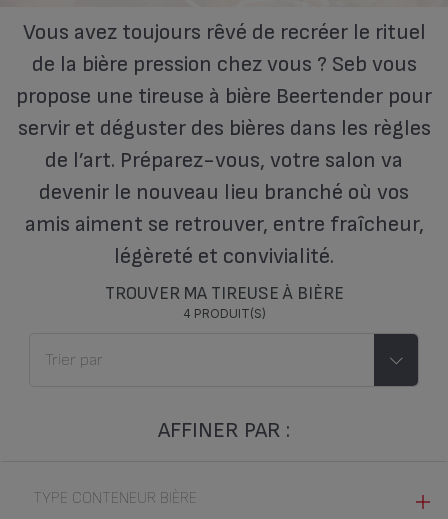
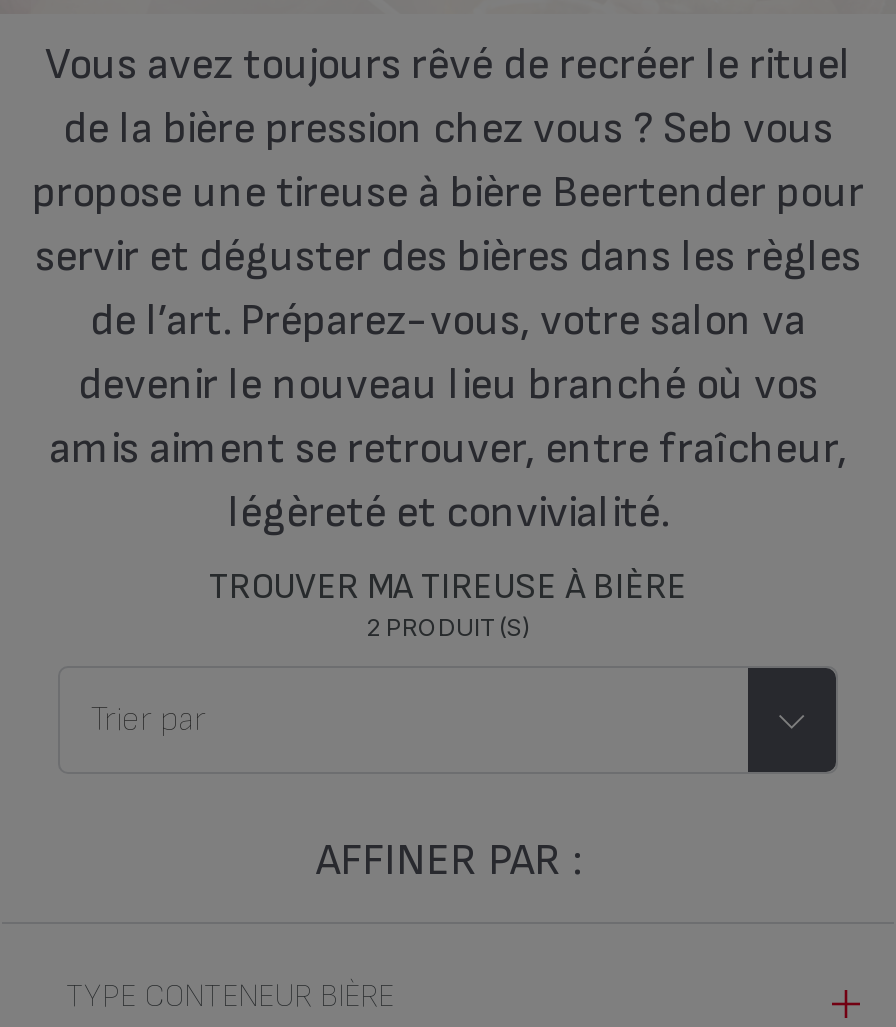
- 4 PRODUIT(S)
+ 2 PRODUIT(S)
